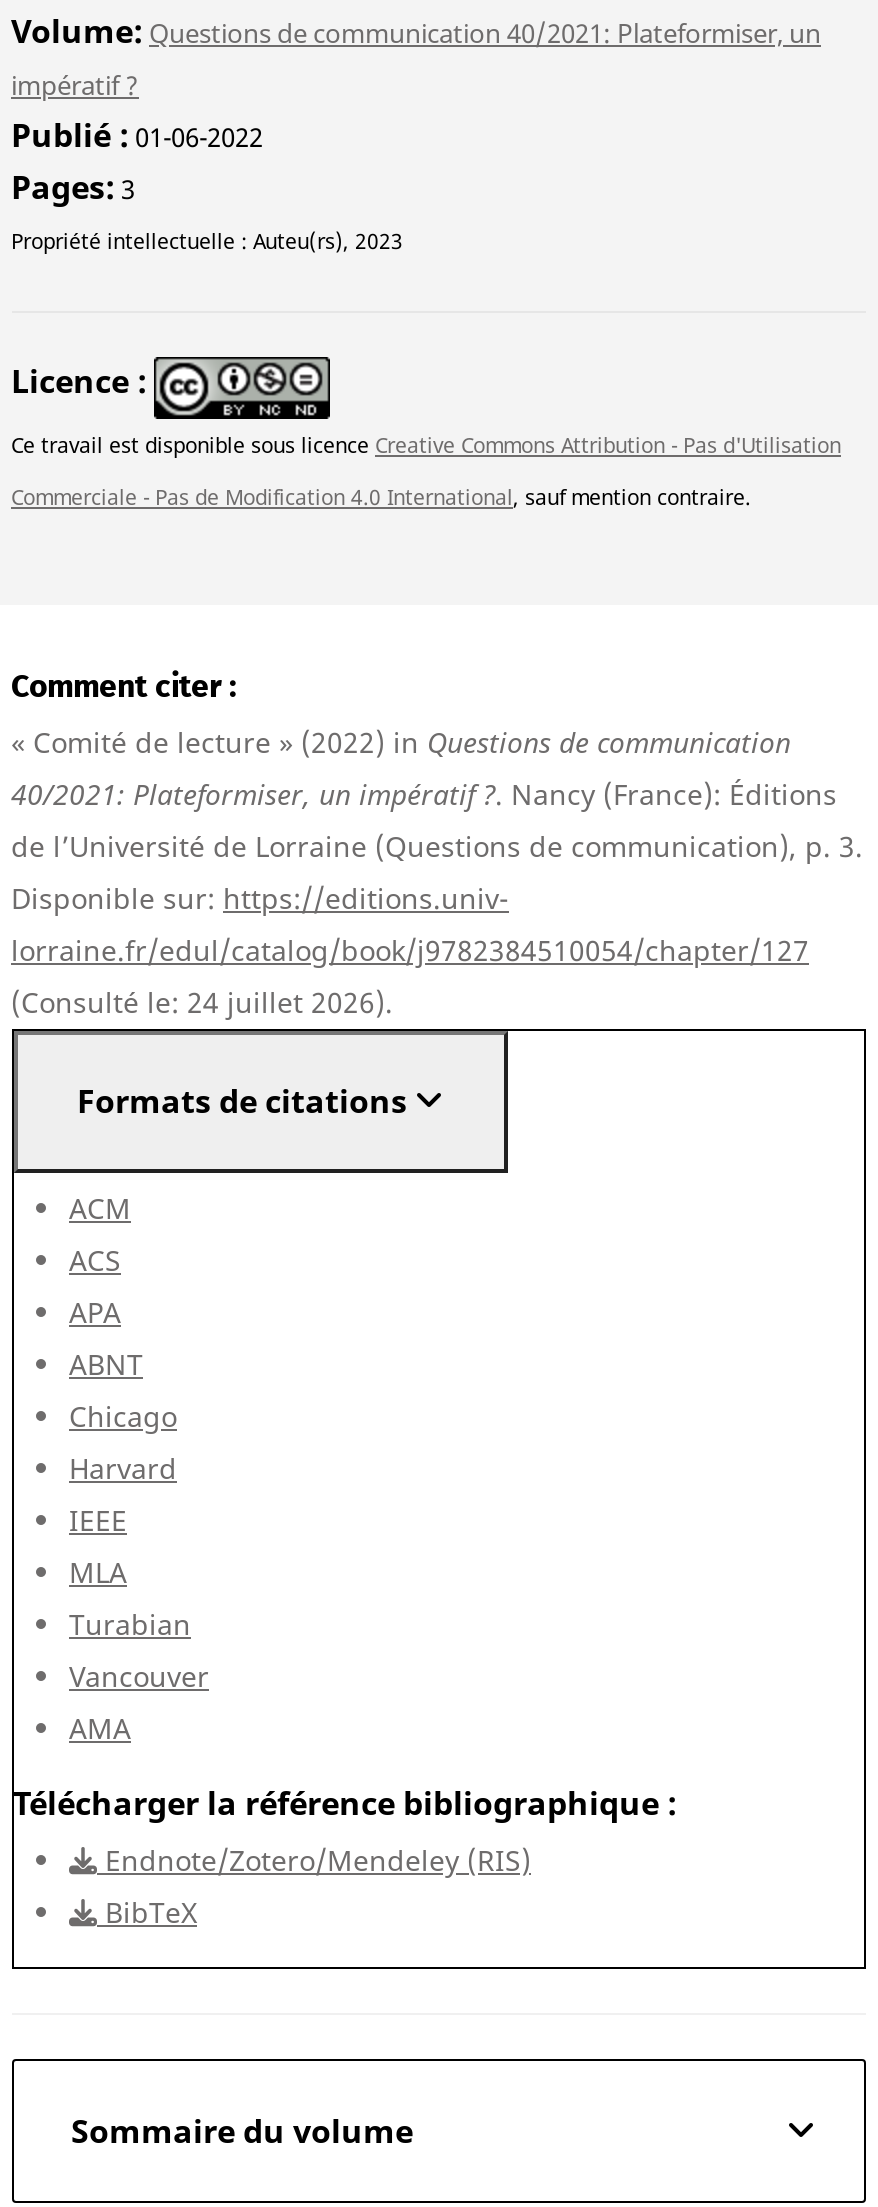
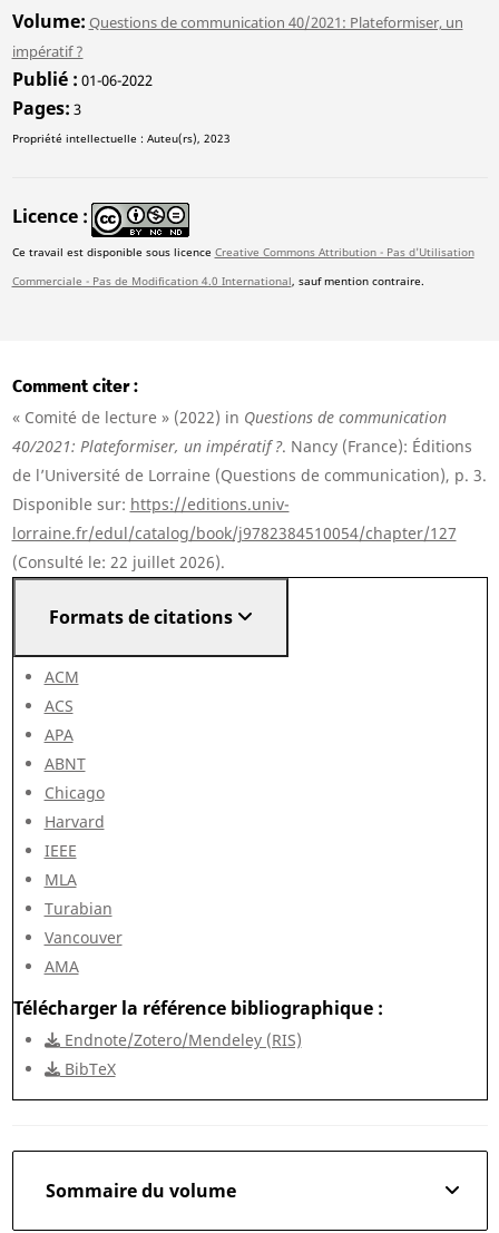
- (Consulté le: 24 juillet 2026).
+ (Consulté le: 22 juillet 2026).
